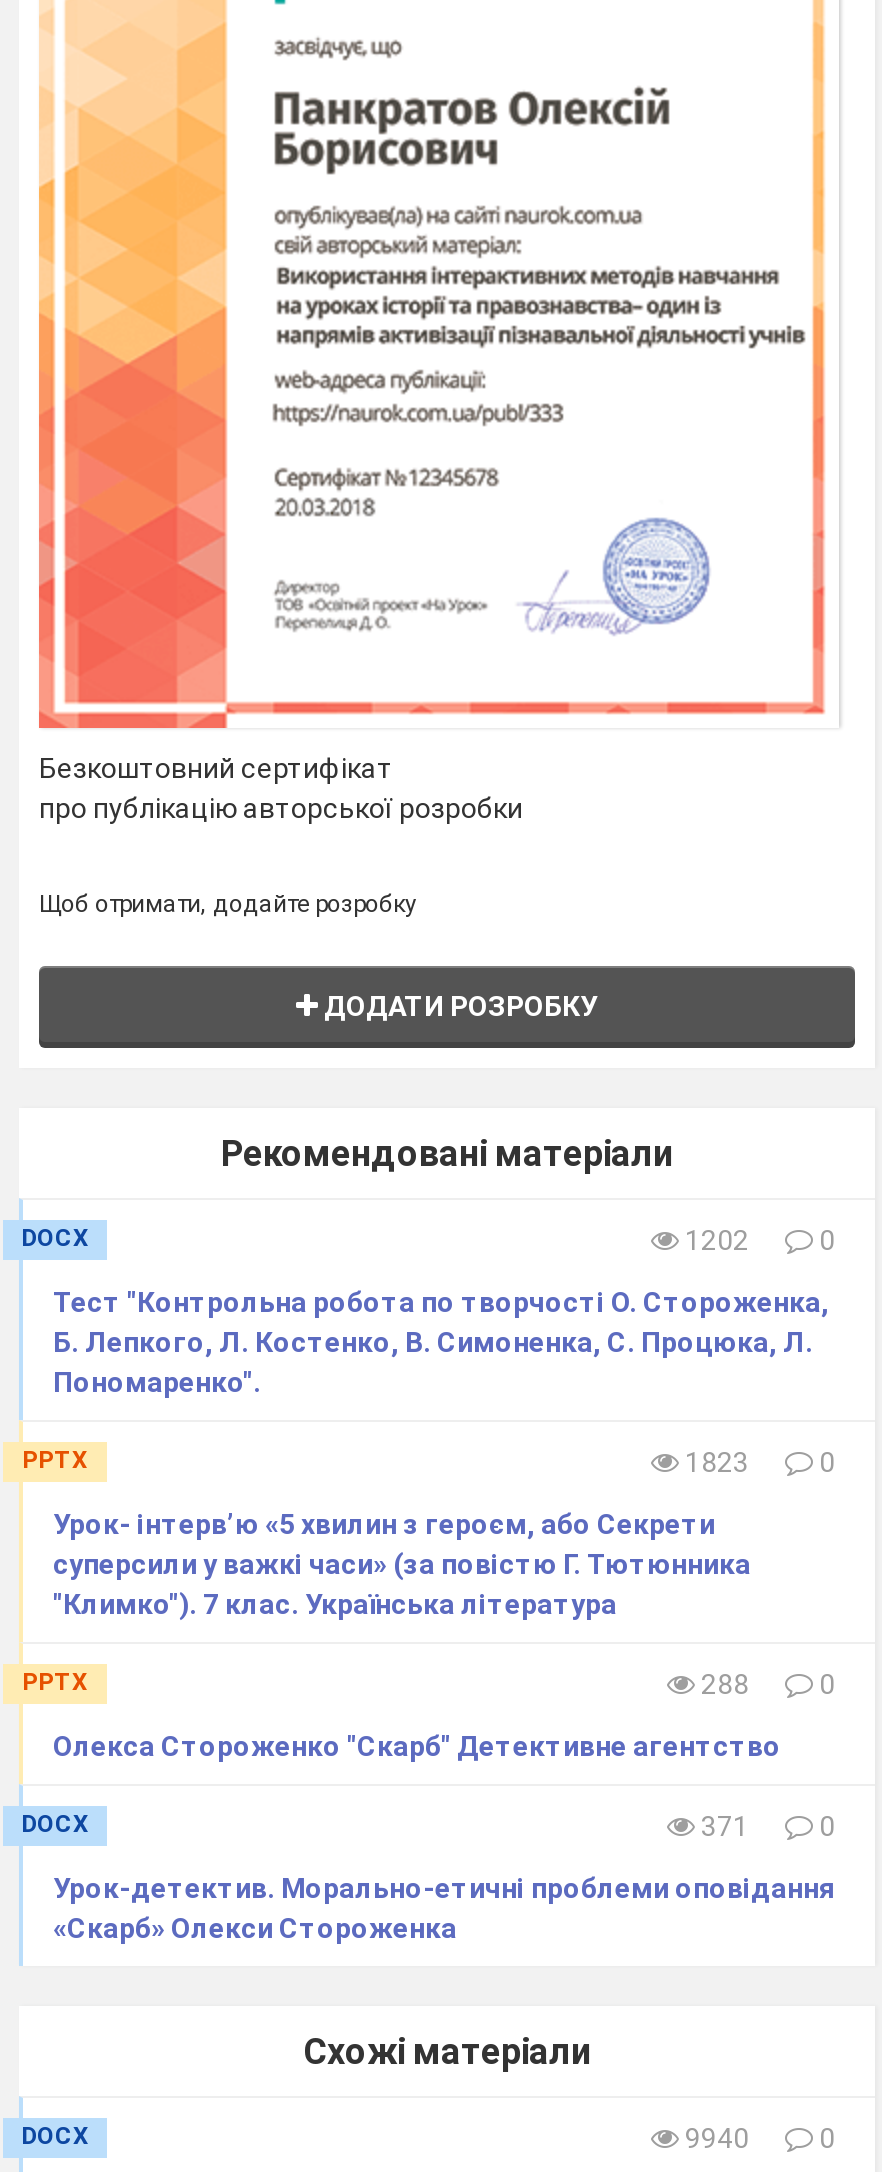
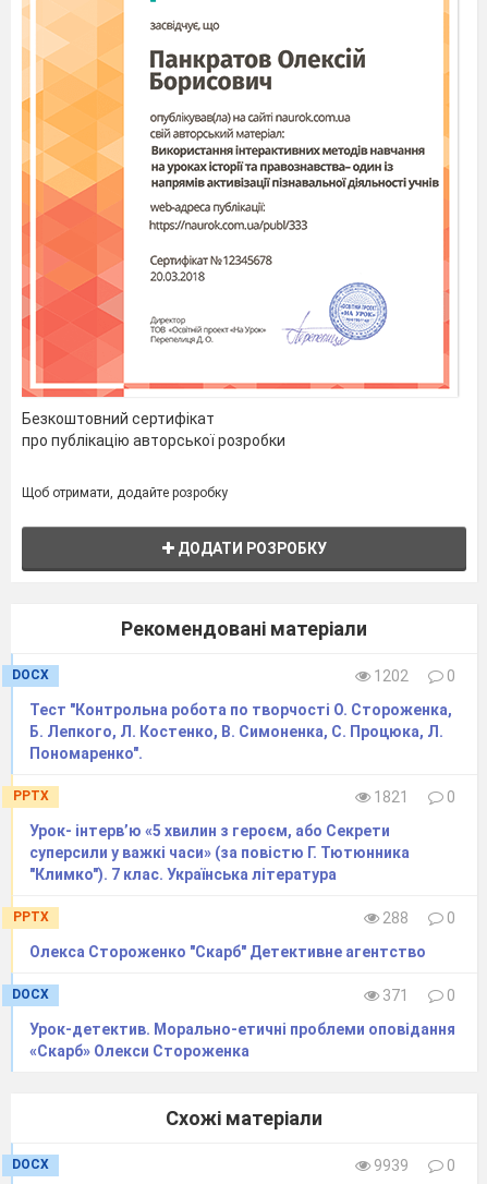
- 1823 0
+ 1821 0

- 9940 0
+ 9939 0
